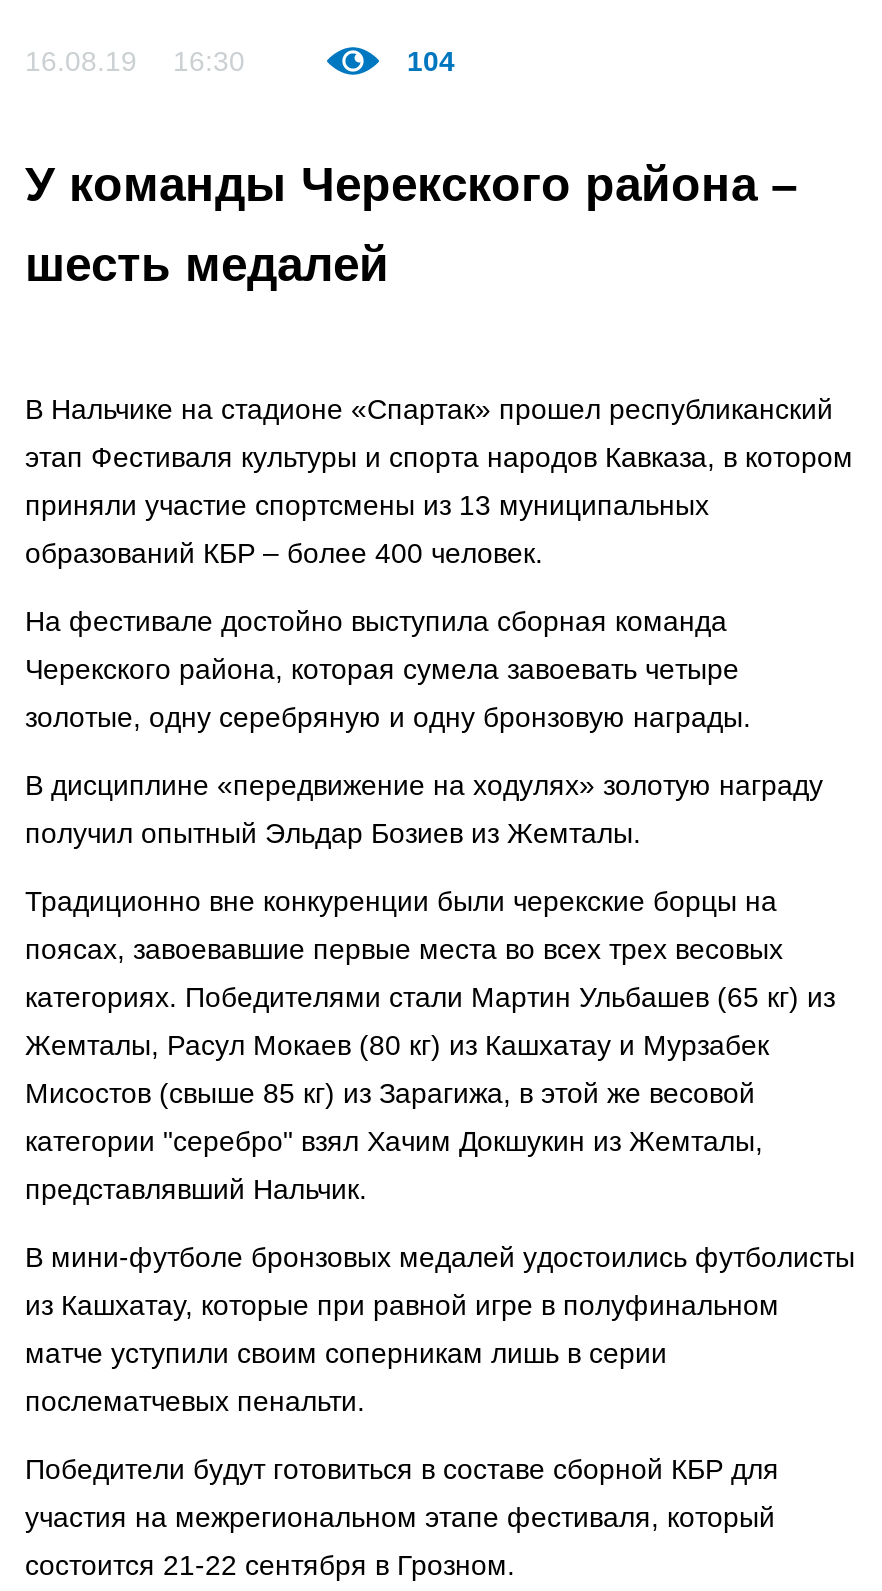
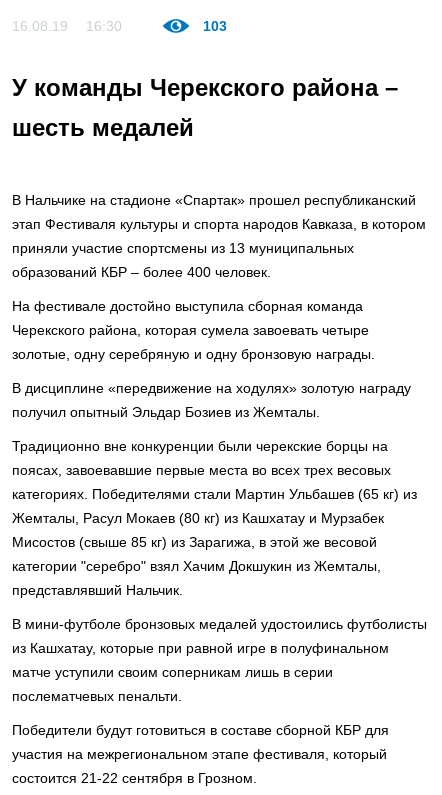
- 104
+ 103
